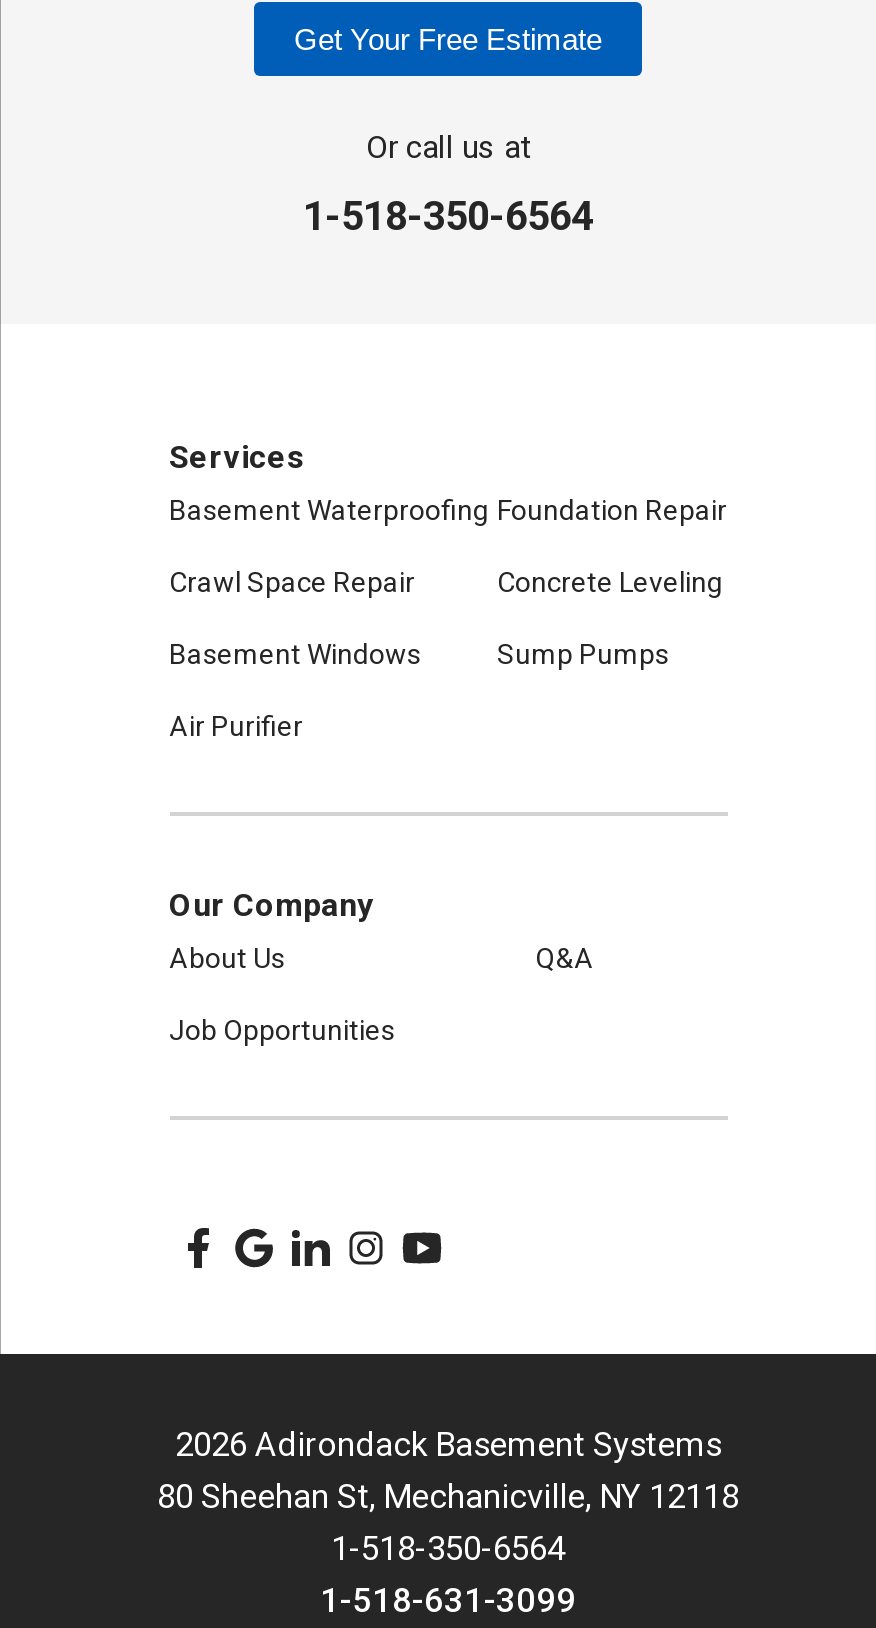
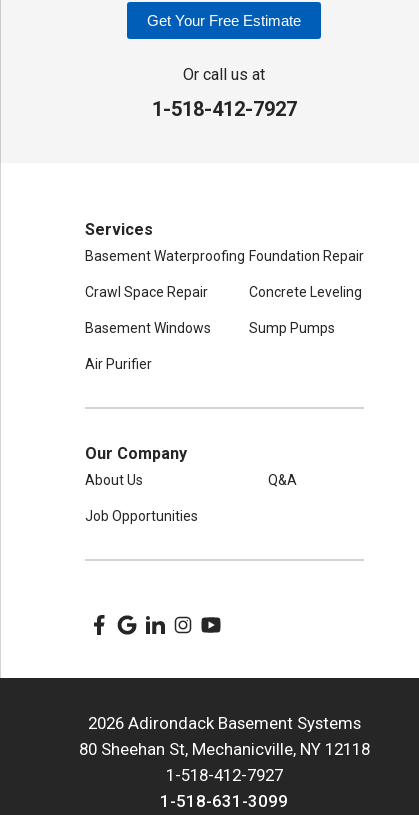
- 1-518-350-6564
+ 1-518-412-7927

- 1-518-350-6564
+ 1-518-412-7927
